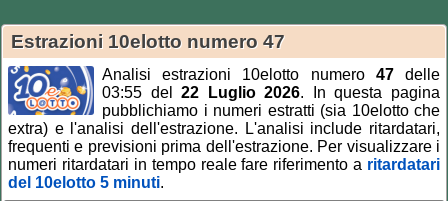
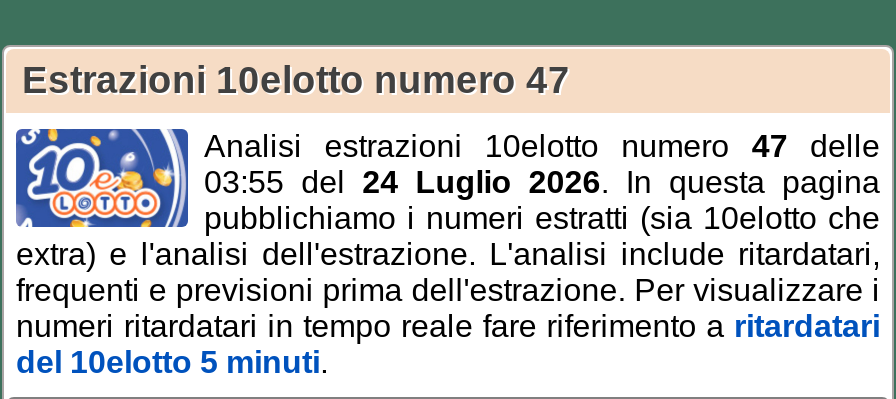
- 03:55 del 22 Luglio 2026. In questa pagina
+ 03:55 del 24 Luglio 2026. In questa pagina
